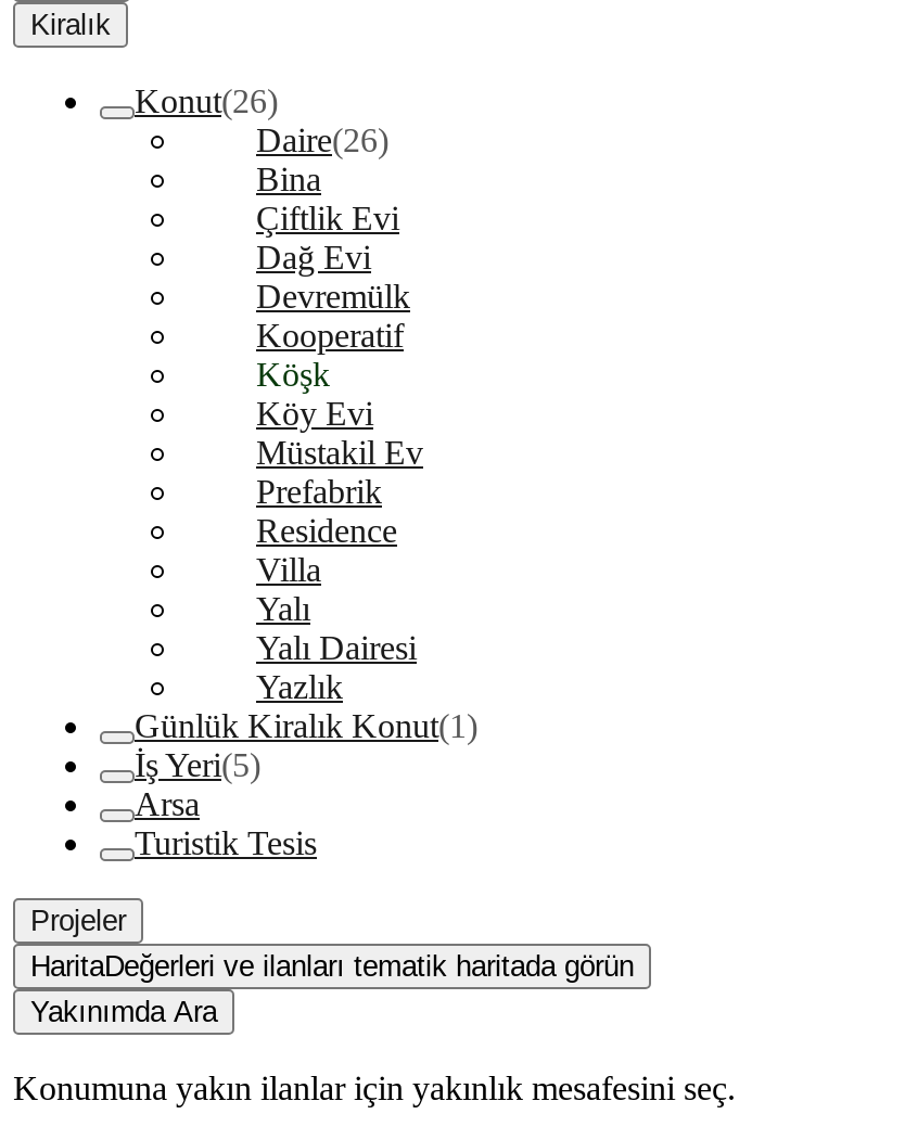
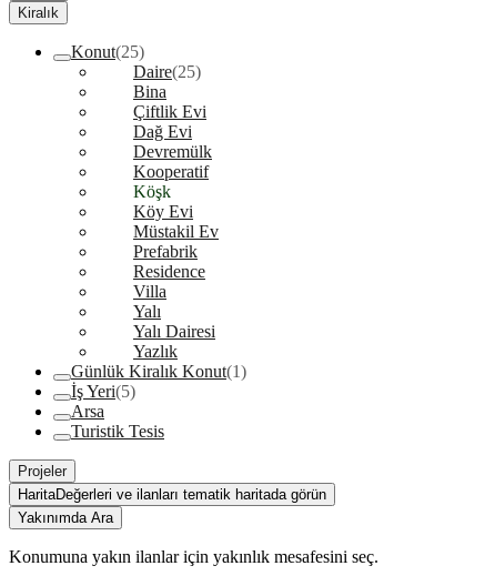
- Konut(26)
+ Konut(25)

- Daire(26)
+ Daire(25)
